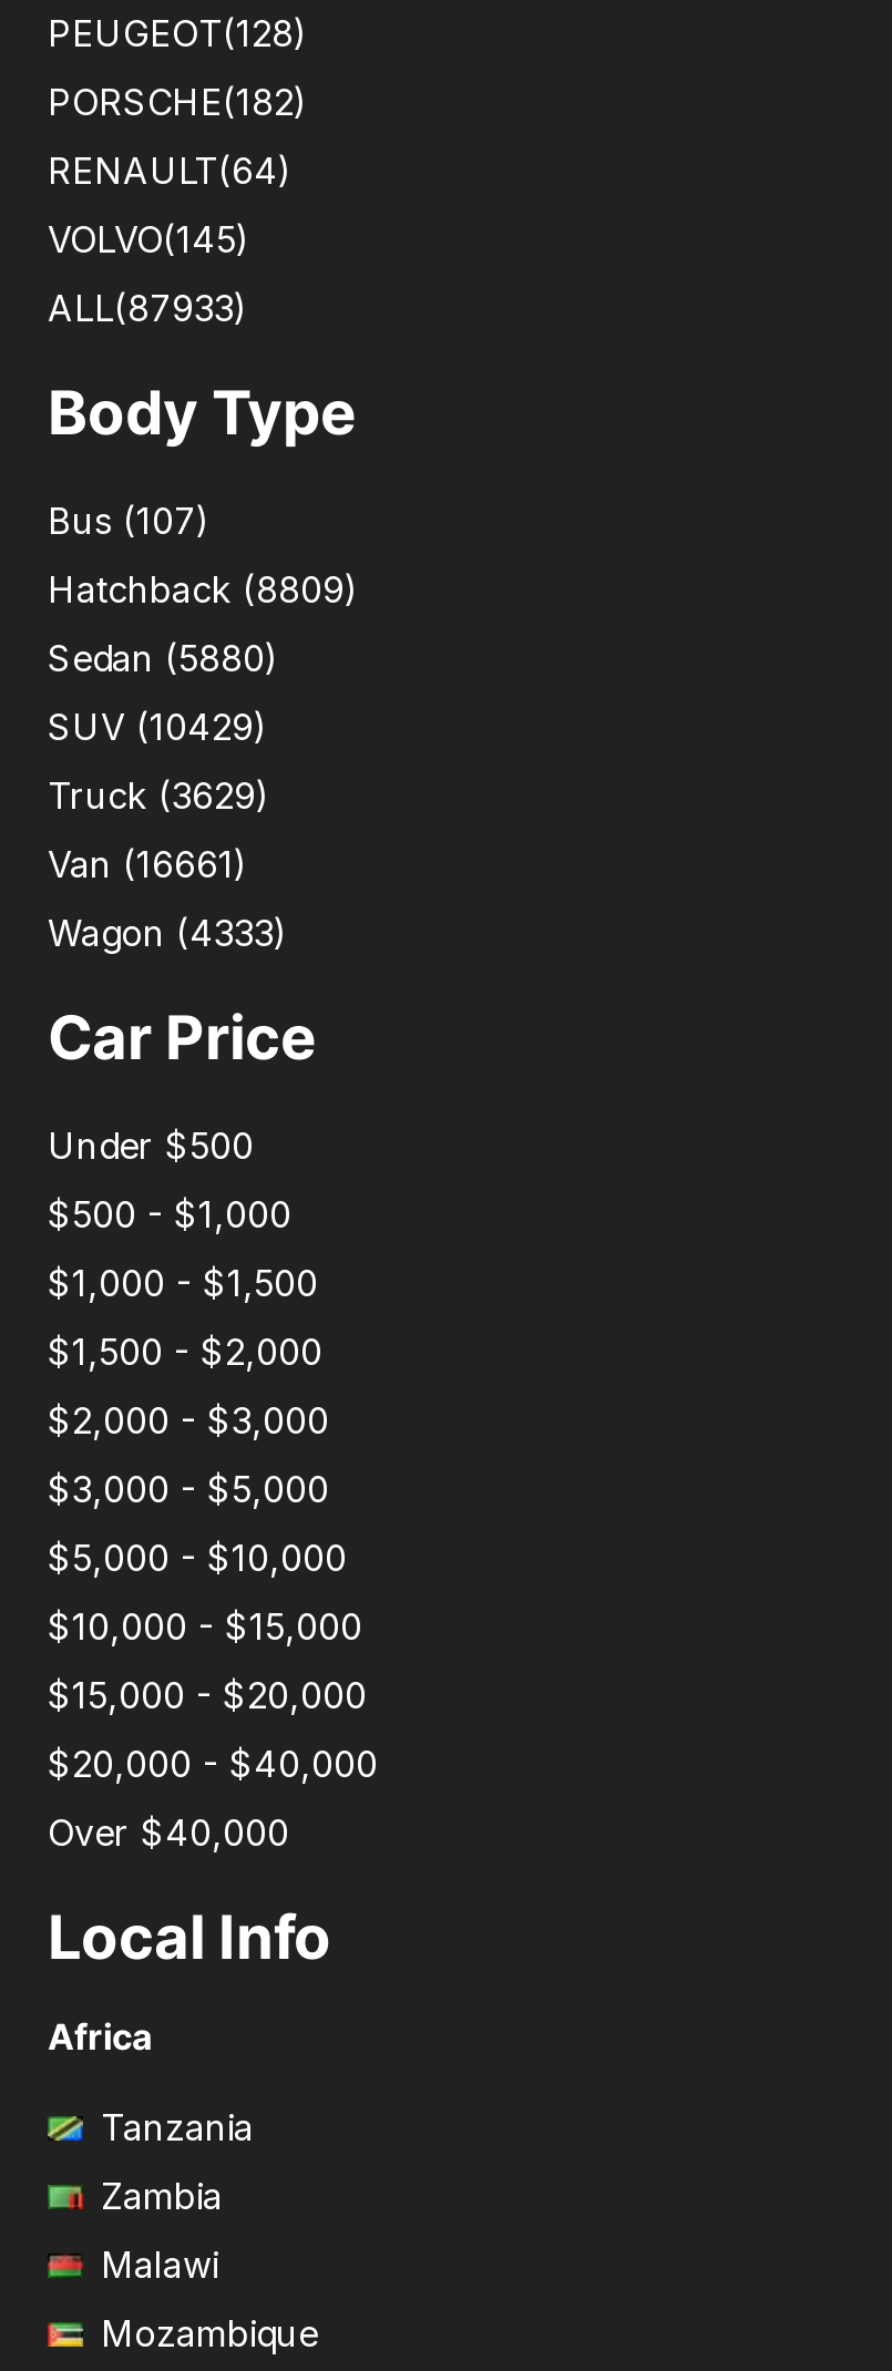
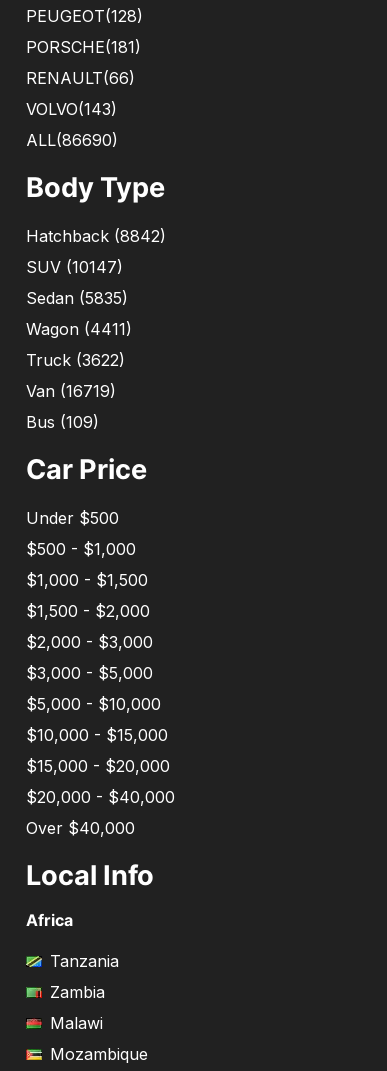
- PORSCHE(182)
+ PORSCHE(181)

- RENAULT(64)
+ RENAULT(66)

- VOLVO(145)
+ VOLVO(143)

- ALL(87933)
+ ALL(86690)

- Bus (107)
+ Hatchback (8842)

- Hatchback (8809)
+ SUV (10147)

- Sedan (5880)
+ Sedan (5835)

- SUV (10429)
+ Wagon (4411)

- Truck (3629)
+ Truck (3622)

- Van (16661)
+ Van (16719)

- Wagon (4333)
+ Bus (109)
